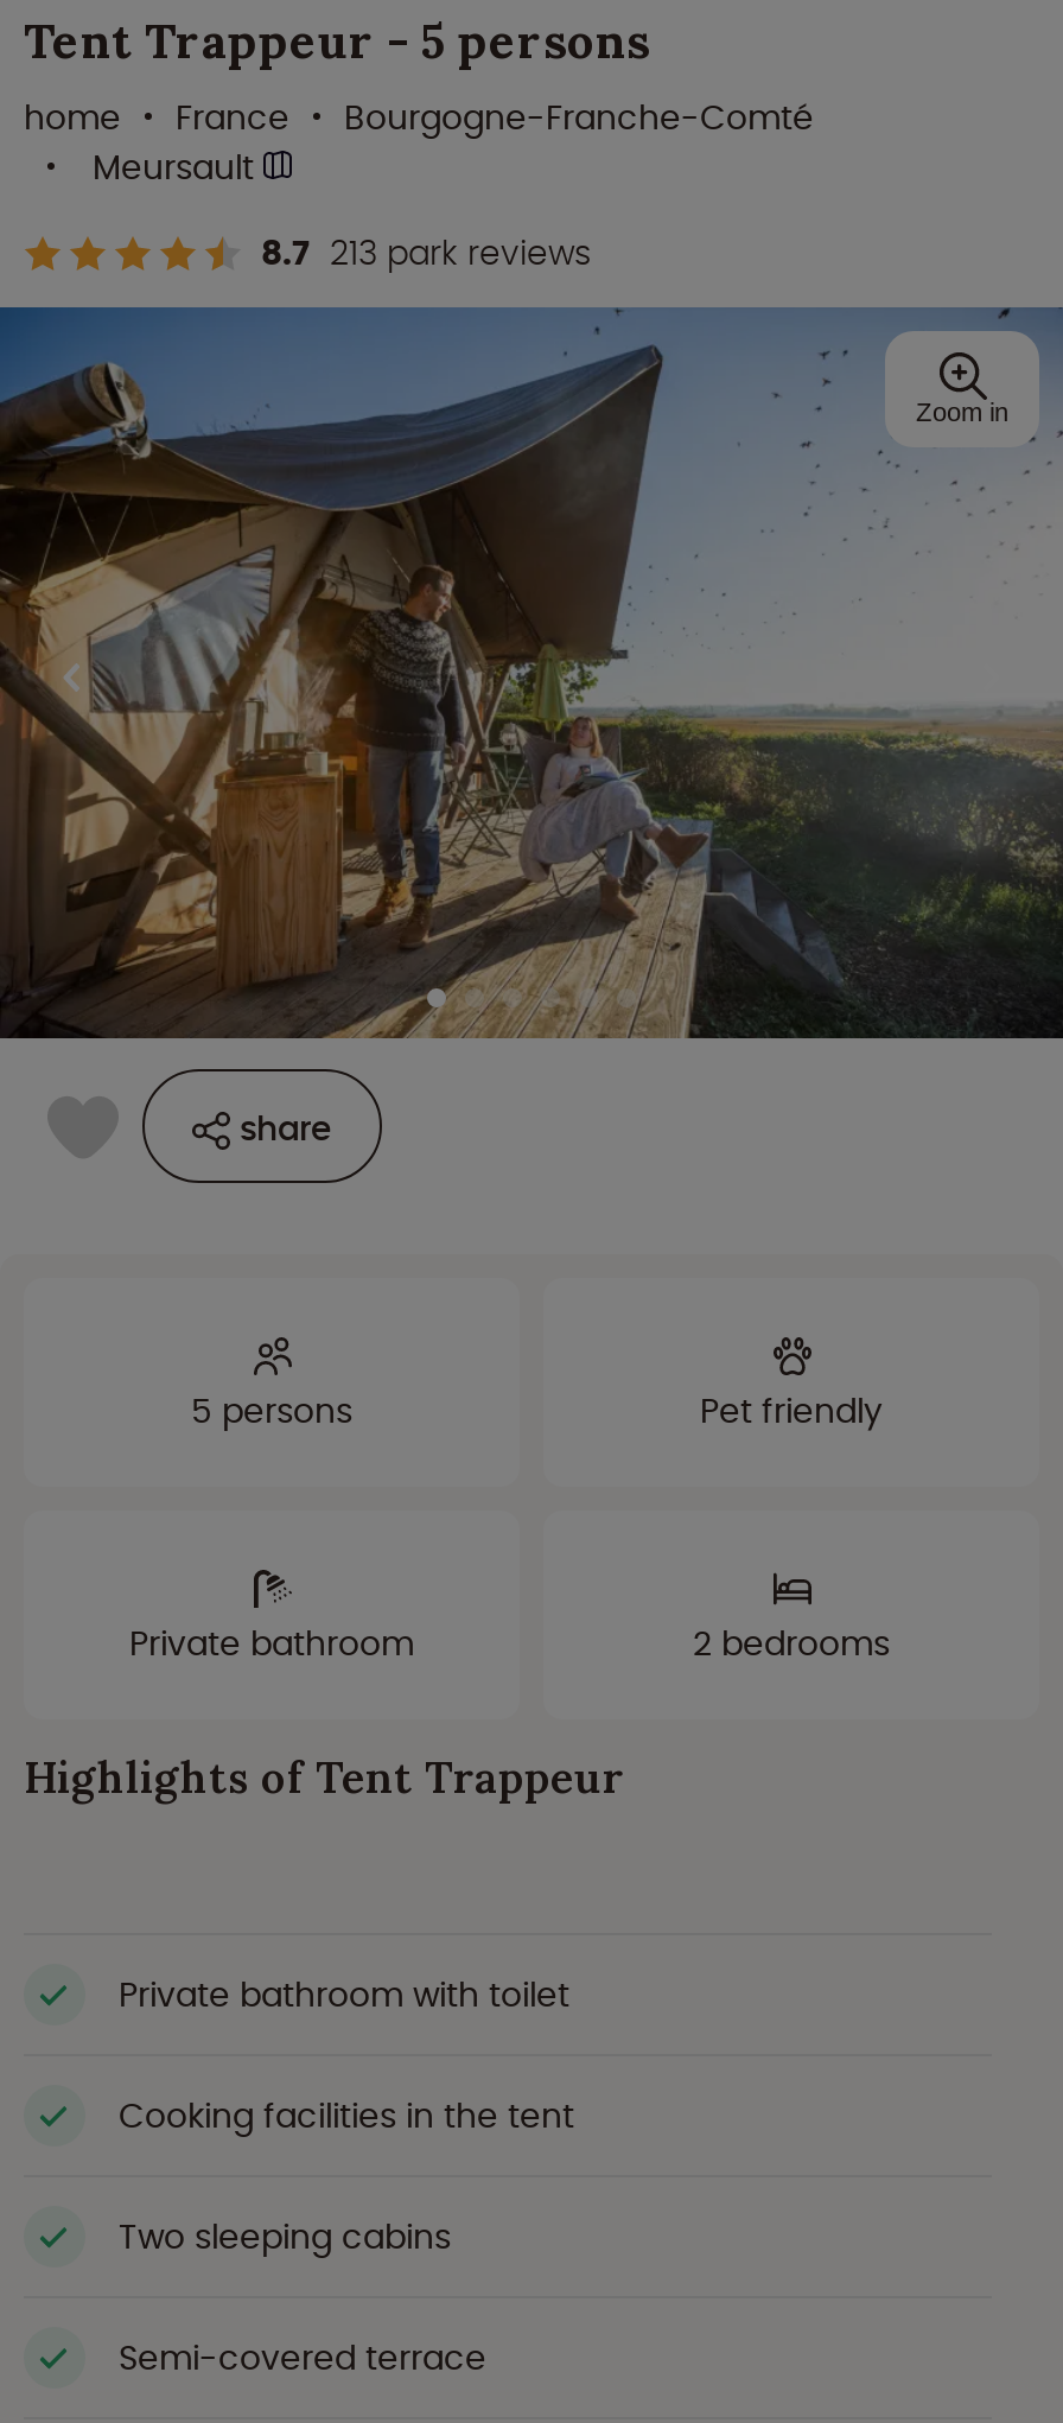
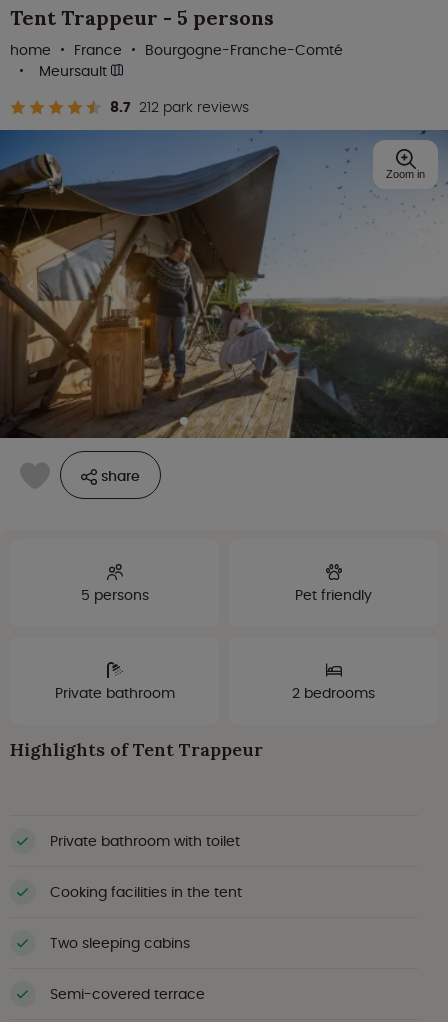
- 8.7 213 park reviews
+ 8.7 212 park reviews
